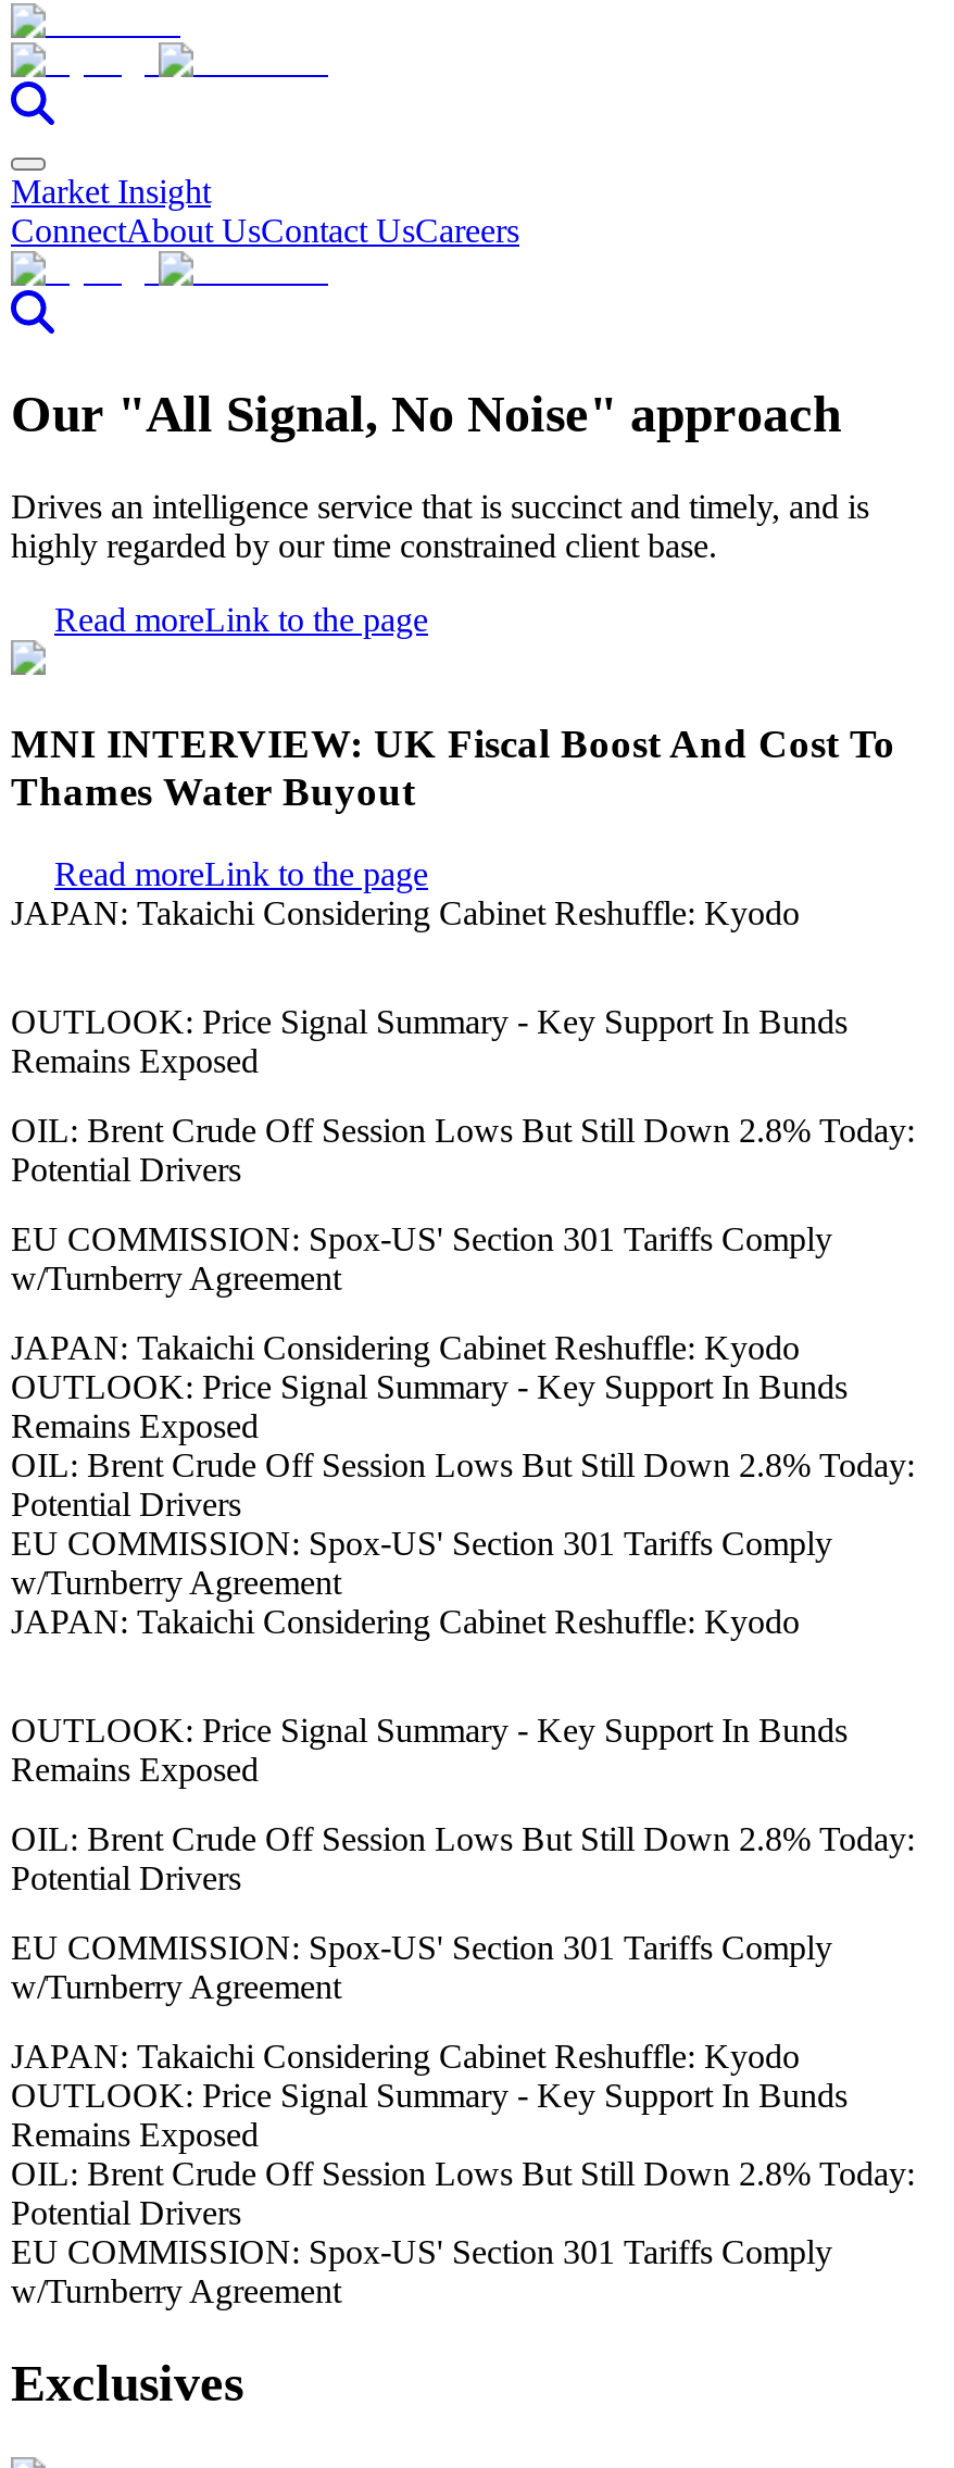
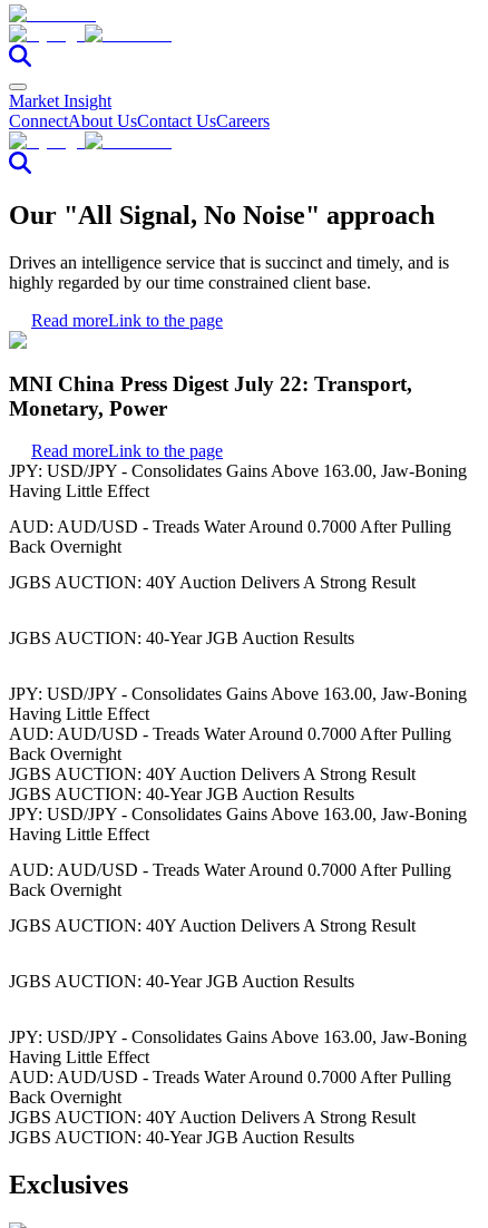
- MNI INTERVIEW: UK Fiscal Boost And Cost To
- Thames Water Buyout
+ MNI China Press Digest July 22: Transport,
+ Monetary, Power

- JAPAN: Takaichi Considering Cabinet Reshuffle: Kyodo
+ JPY: USD/JPY - Consolidates Gains Above 163.00, Jaw-Boning
+ Having Little Effect

- OUTLOOK: Price Signal Summary - Key Support In Bunds
- Remains Exposed
+ AUD: AUD/USD - Treads Water Around 0.7000 After Pulling
+ Back Overnight

- OIL: Brent Crude Off Session Lows But Still Down 2.8% Today:
- Potential Drivers
+ JGBS AUCTION: 40Y Auction Delivers A Strong Result

- EU COMMISSION: Spox-US' Section 301 Tariffs Comply
- w/Turnberry Agreement
+ JGBS AUCTION: 40-Year JGB Auction Results

- JAPAN: Takaichi Considering Cabinet Reshuffle: Kyodo
- OUTLOOK: Price Signal Summary - Key Support In Bunds
- Remains Exposed
- OIL: Brent Crude Off Session Lows But Still Down 2.8% Today:
- Potential Drivers
- EU COMMISSION: Spox-US' Section 301 Tariffs Comply
- w/Turnberry Agreement
- JAPAN: Takaichi Considering Cabinet Reshuffle: Kyodo
+ JPY: USD/JPY - Consolidates Gains Above 163.00, Jaw-Boning
+ Having Little Effect
+ AUD: AUD/USD - Treads Water Around 0.7000 After Pulling
+ Back Overnight
+ JGBS AUCTION: 40Y Auction Delivers A Strong Result
+ JGBS AUCTION: 40-Year JGB Auction Results
+ JPY: USD/JPY - Consolidates Gains Above 163.00, Jaw-Boning
+ Having Little Effect

- OUTLOOK: Price Signal Summary - Key Support In Bunds
- Remains Exposed
+ AUD: AUD/USD - Treads Water Around 0.7000 After Pulling
+ Back Overnight

- OIL: Brent Crude Off Session Lows But Still Down 2.8% Today:
- Potential Drivers
+ JGBS AUCTION: 40Y Auction Delivers A Strong Result

- EU COMMISSION: Spox-US' Section 301 Tariffs Comply
- w/Turnberry Agreement
+ JGBS AUCTION: 40-Year JGB Auction Results

- JAPAN: Takaichi Considering Cabinet Reshuffle: Kyodo
- OUTLOOK: Price Signal Summary - Key Support In Bunds
- Remains Exposed
- OIL: Brent Crude Off Session Lows But Still Down 2.8% Today:
- Potential Drivers
- EU COMMISSION: Spox-US' Section 301 Tariffs Comply
- w/Turnberry Agreement
+ JPY: USD/JPY - Consolidates Gains Above 163.00, Jaw-Boning
+ Having Little Effect
+ AUD: AUD/USD - Treads Water Around 0.7000 After Pulling
+ Back Overnight
+ JGBS AUCTION: 40Y Auction Delivers A Strong Result
+ JGBS AUCTION: 40-Year JGB Auction Results
